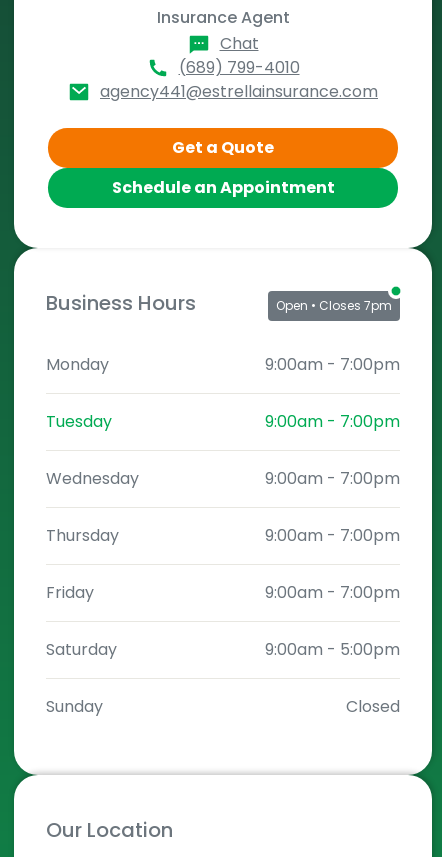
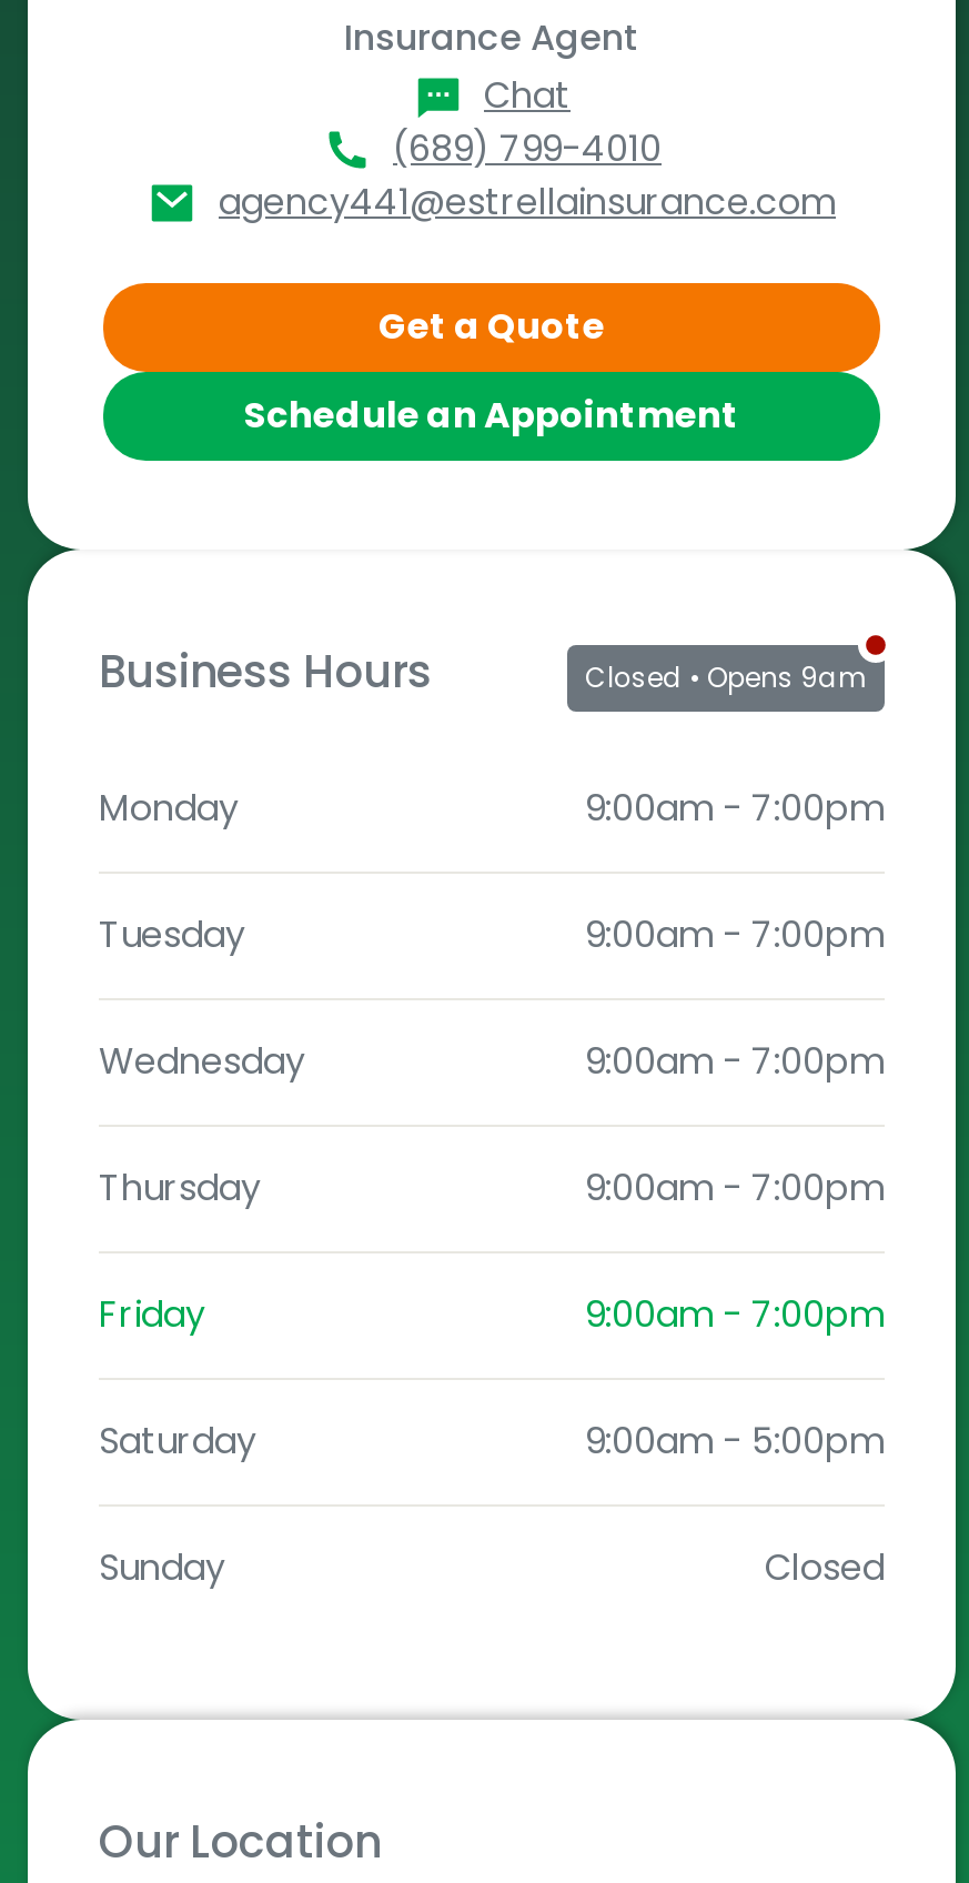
- Open • Closes 7pm
+ Closed • Opens 9am
